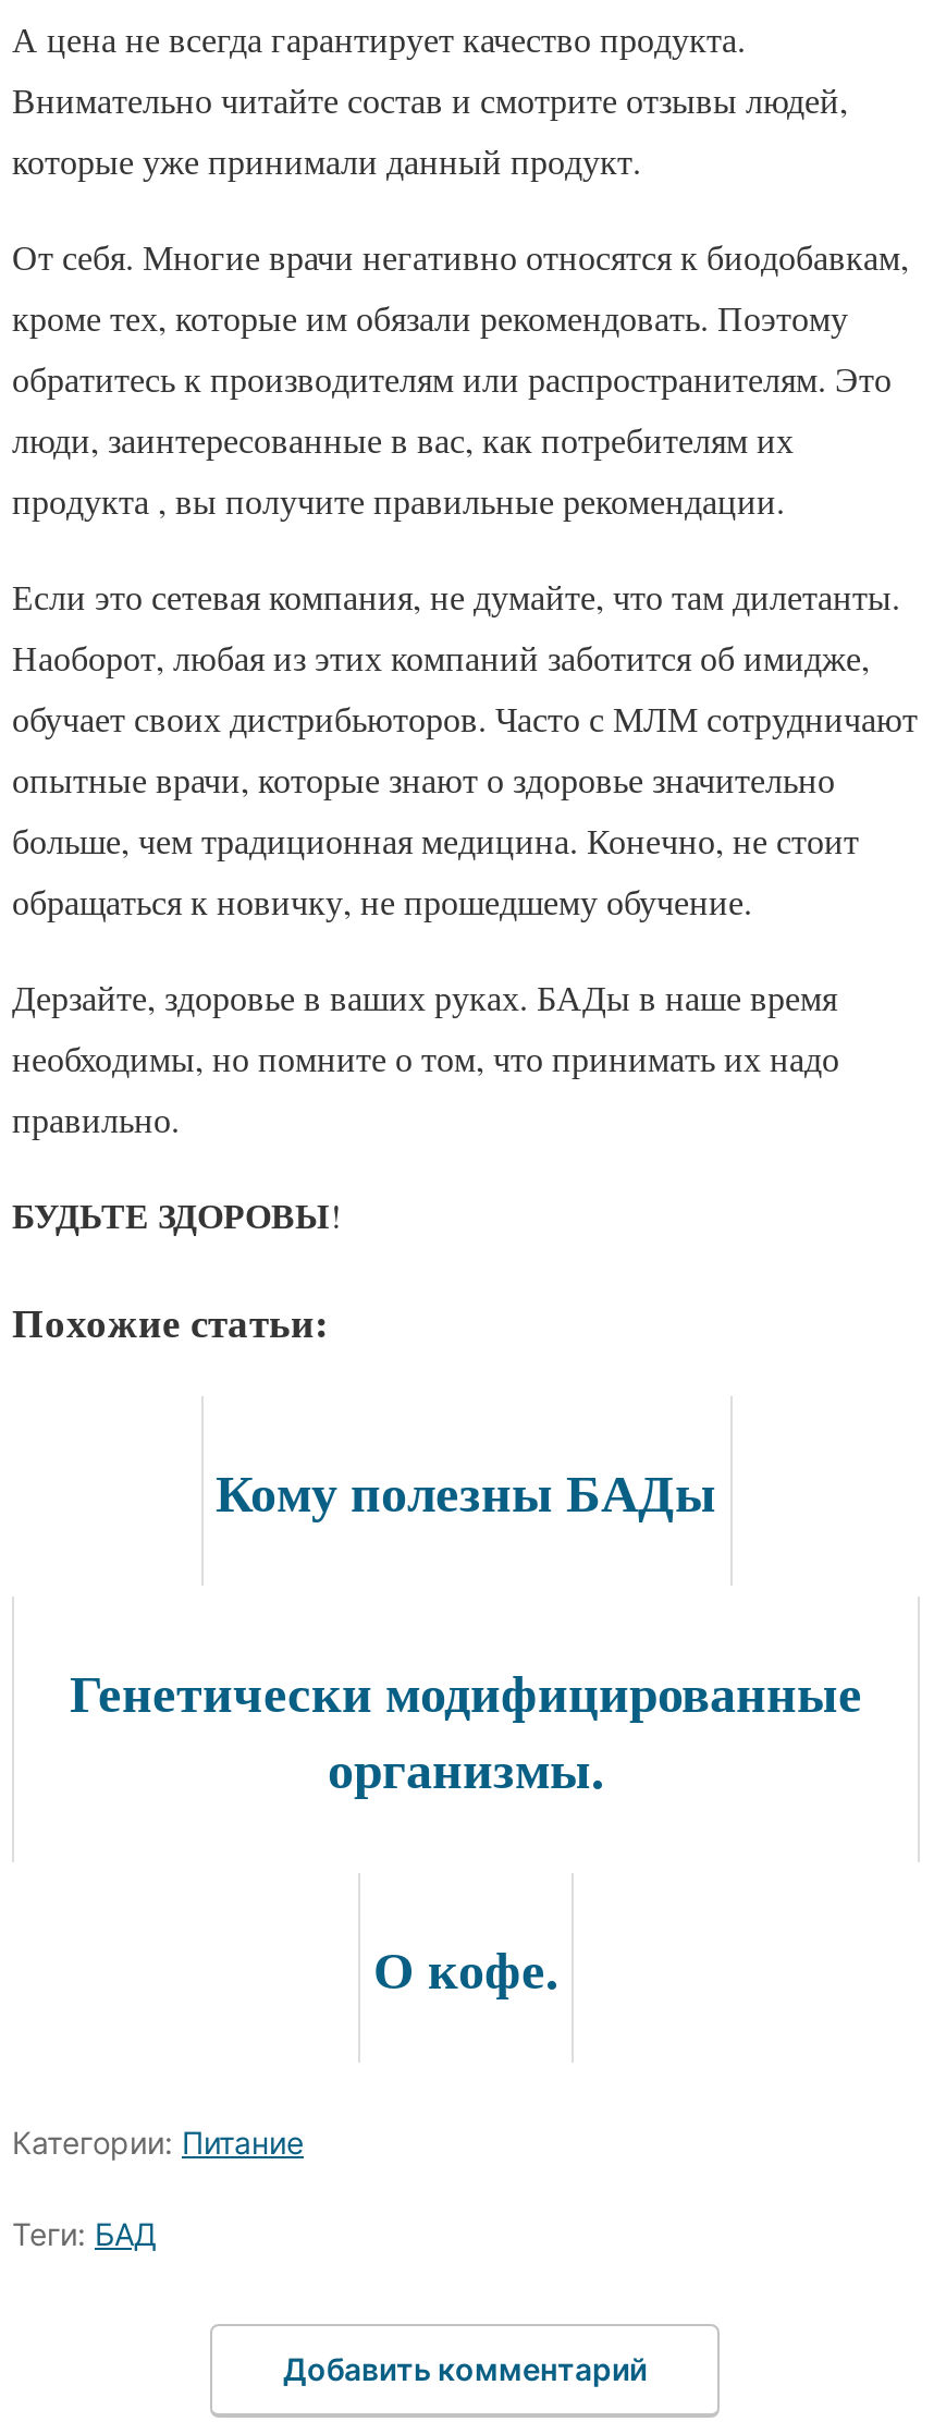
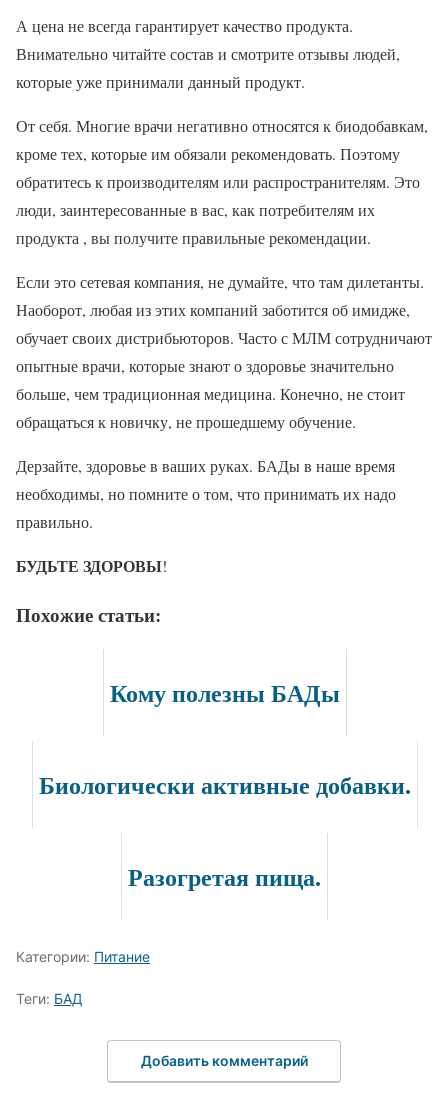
- Генетически модифицированные
- организмы.
+ Биологически активные добавки.

- О кофе.
+ Разогретая пища.
